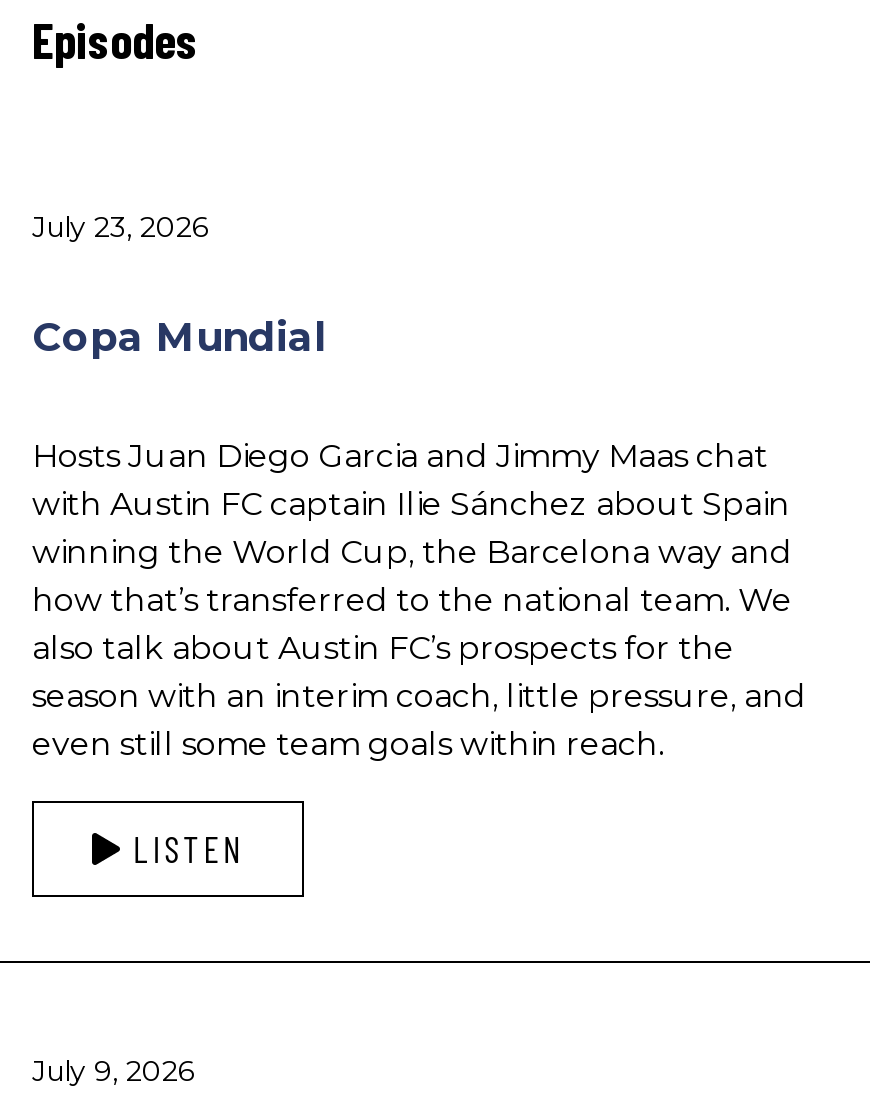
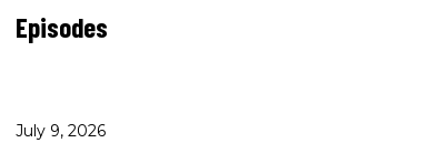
- July 23, 2026
- Copa Mundial
- Hosts Juan Diego Garcia and Jimmy Maas chat
- with Austin FC captain Ilie Sánchez about Spain
- winning the World Cup, the Barcelona way and
- how that’s transferred to the national team. We
- also talk about Austin FC’s prospects for the
- season with an interim coach, little pressure, and
- even still some team goals within reach.
- LISTEN
